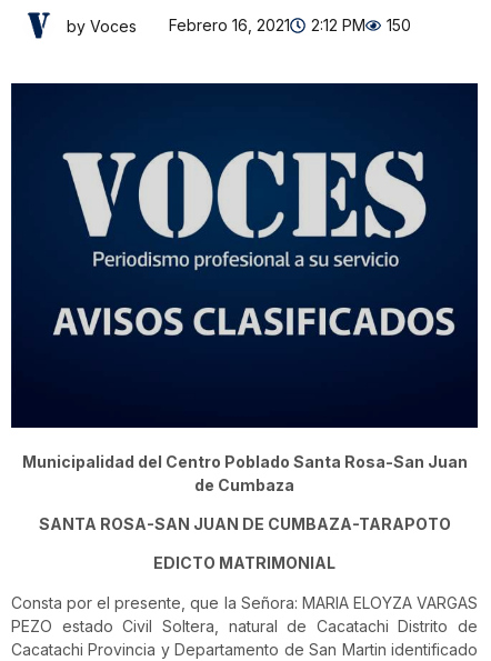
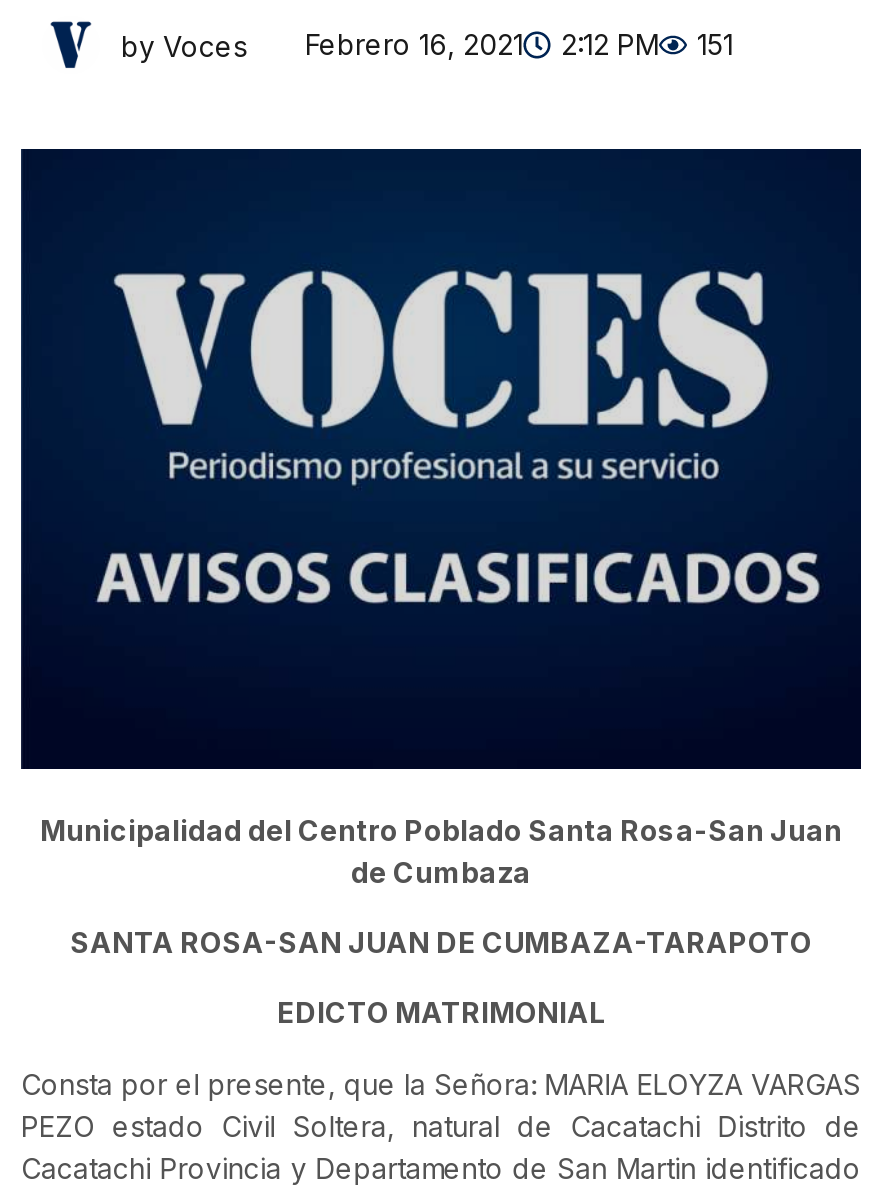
- by Voces Febrero 16, 2021 2:12 PM 150
+ by Voces Febrero 16, 2021 2:12 PM 151
